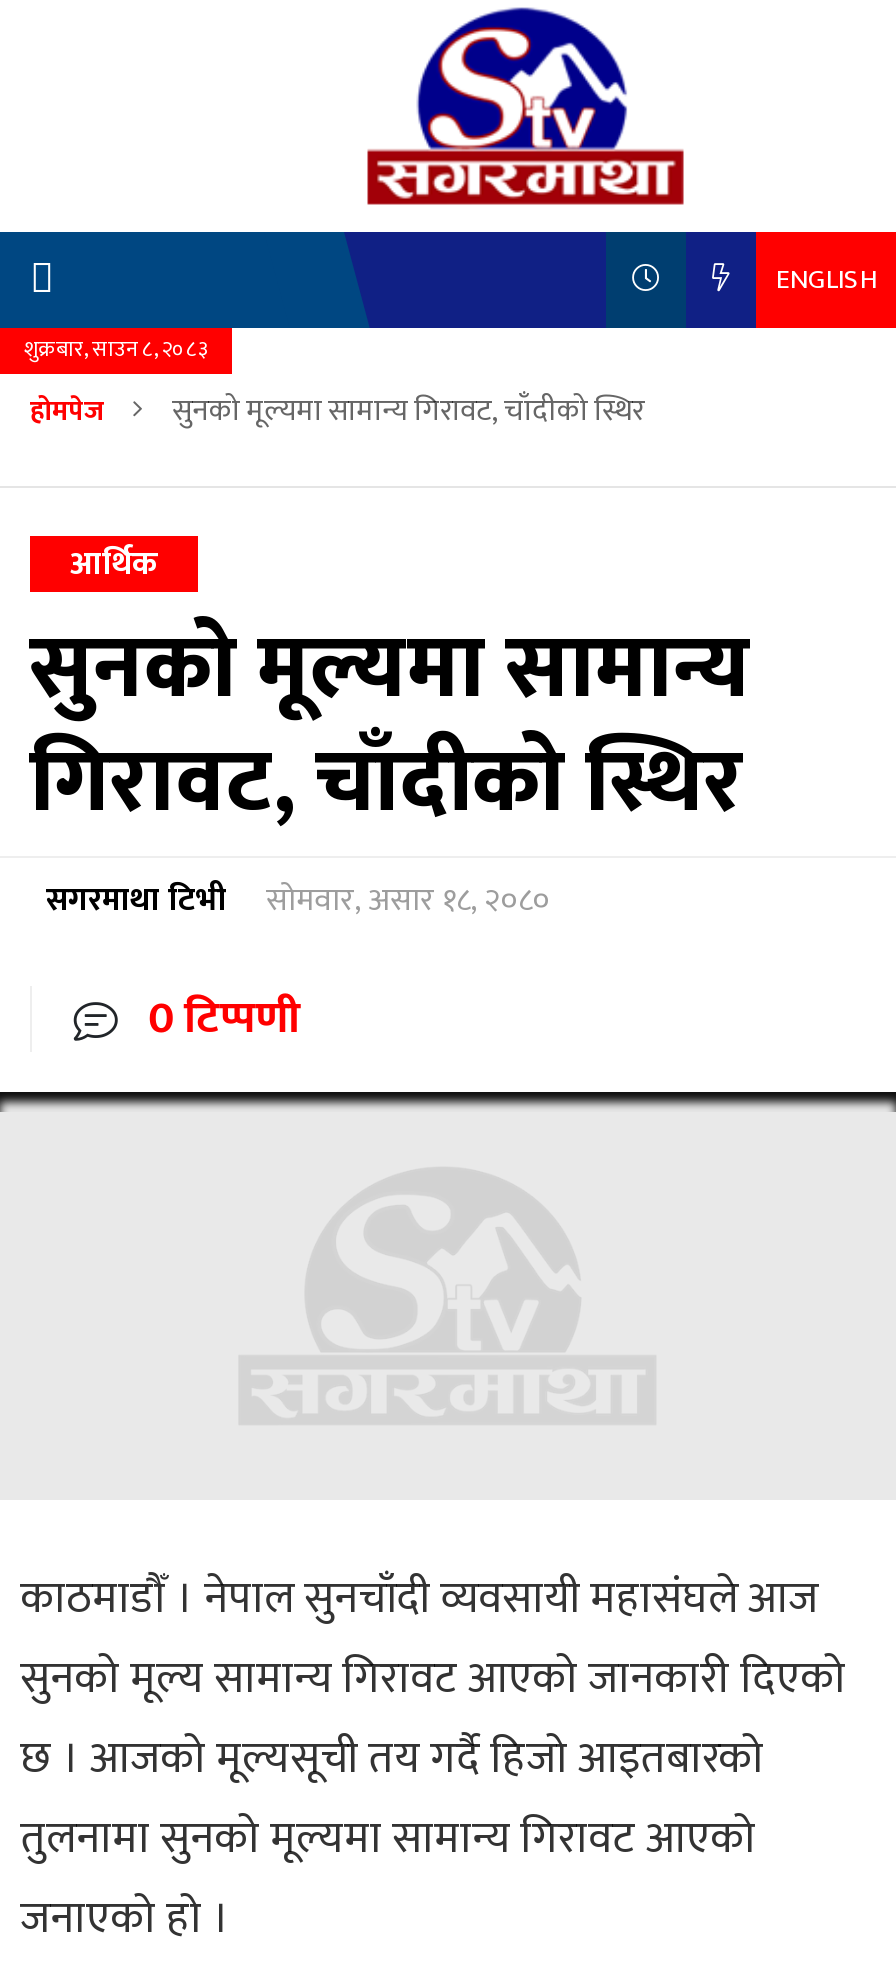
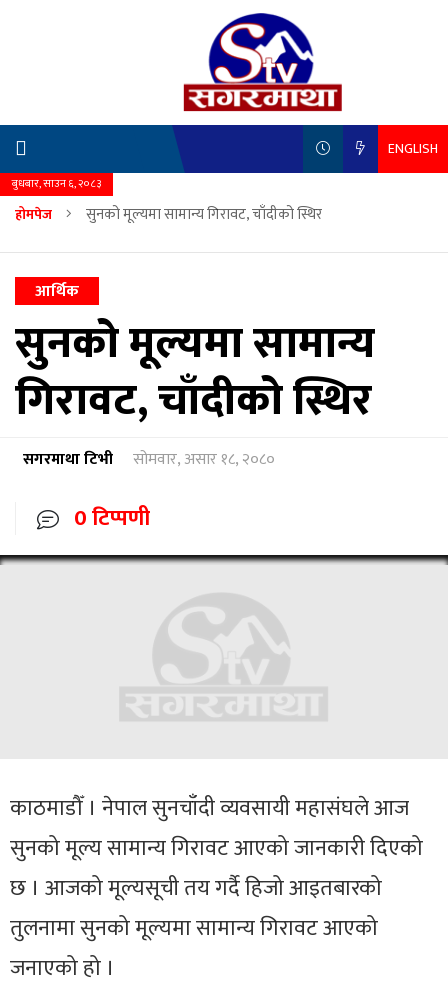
- शुक्रबार, साउन ८, २०८३
+ बुधबार, साउन ६, २०८३
